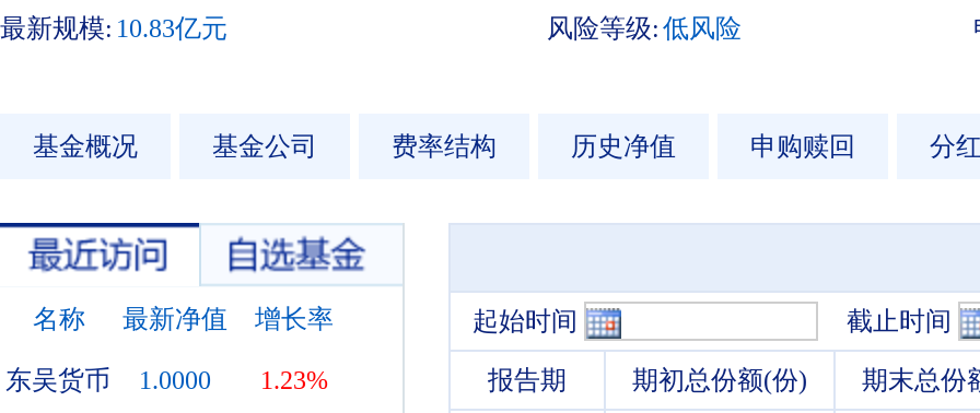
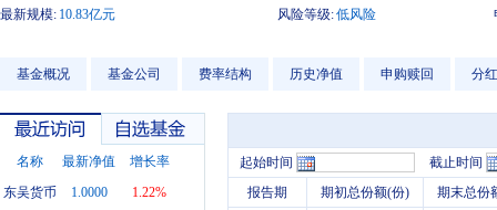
- 东吴货币 1.0000 1.23%
+ 东吴货币 1.0000 1.22%
